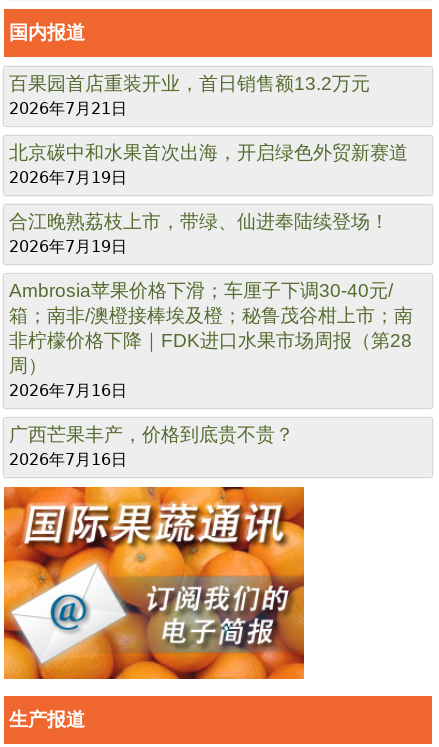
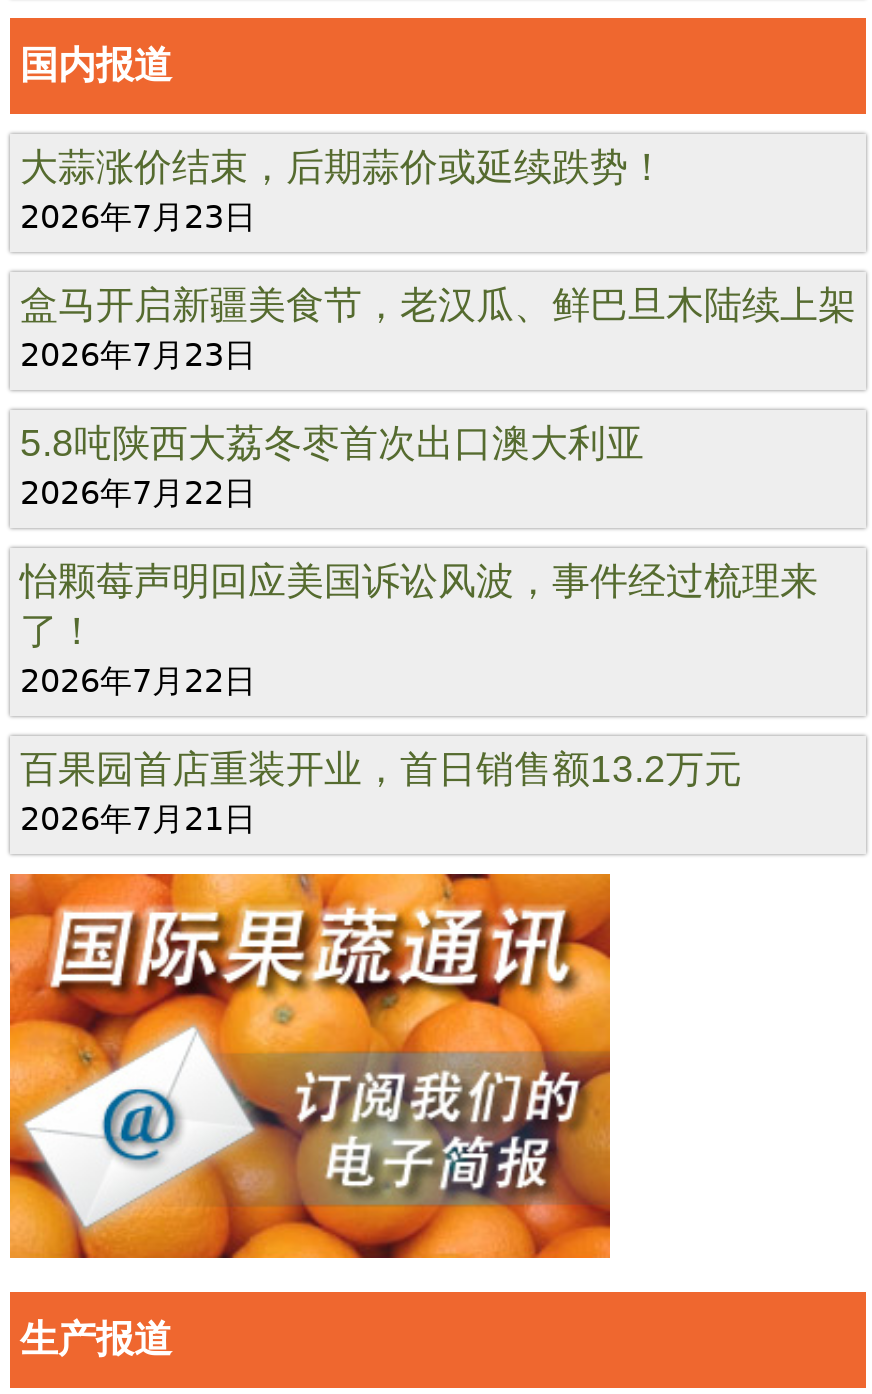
+ 大蒜涨价结束，后期蒜价或延续跌势！
+ 2026年7月23日
+ 盒马开启新疆美食节，老汉瓜、鲜巴旦木陆续上架
+ 2026年7月23日
+ 5.8吨陕西大荔冬枣首次出口澳大利亚
+ 2026年7月22日
+ 怡颗莓声明回应美国诉讼风波，事件经过梳理来
+ 了！
+ 2026年7月22日

moved down: 百果园首店重装开业，首日销售额13.2万元 | 2026年7月21日

- 北京碳中和水果首次出海，开启绿色外贸新赛道
- 2026年7月19日
- 合江晚熟荔枝上市，带绿、仙进奉陆续登场！
- 2026年7月19日
- Ambrosia苹果价格下滑；车厘子下调30-40元/
- 箱；南非/澳橙接棒埃及橙；秘鲁茂谷柑上市；南
- 非柠檬价格下降｜FDK进口水果市场周报（第28
- 周）
- 2026年7月16日
- 广西芒果丰产，价格到底贵不贵？
- 2026年7月16日
